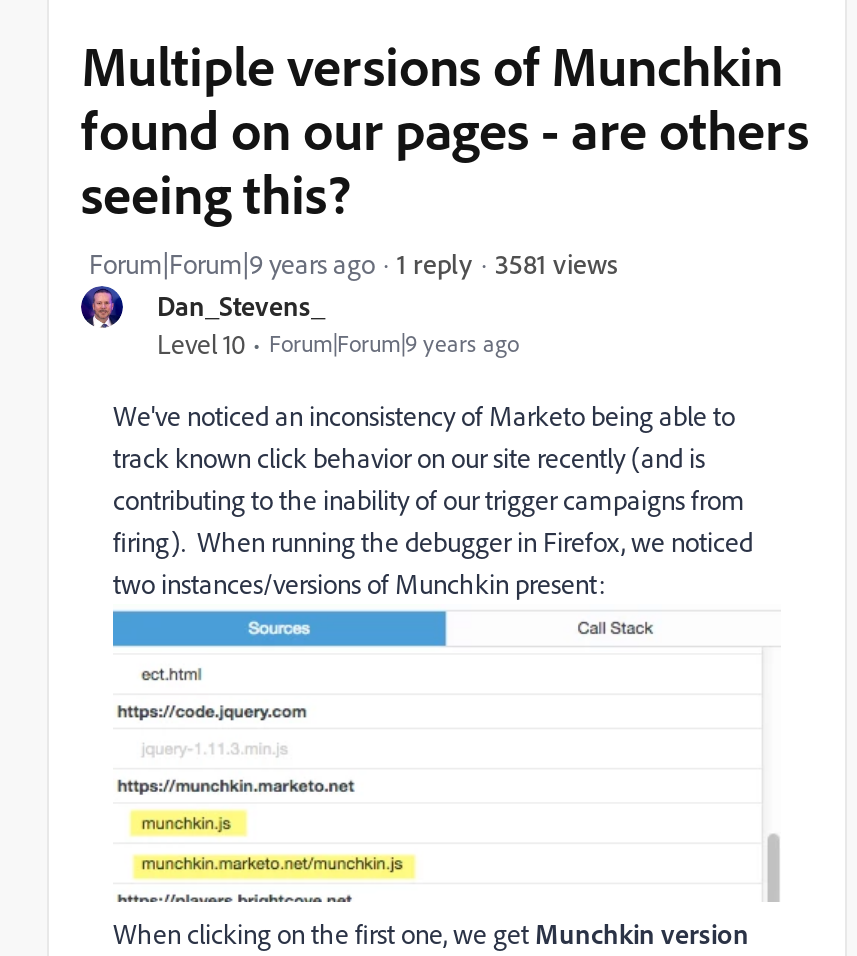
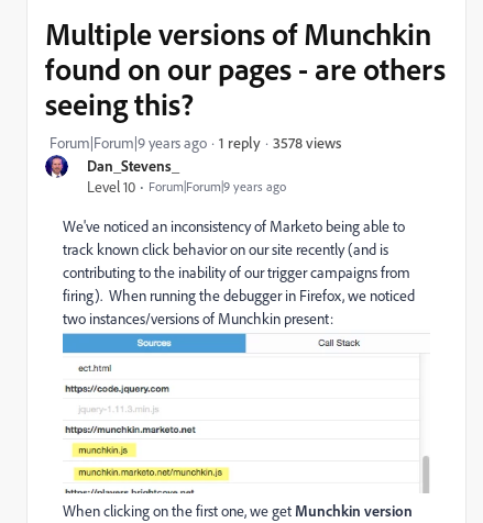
- 3581 views
+ 3578 views
